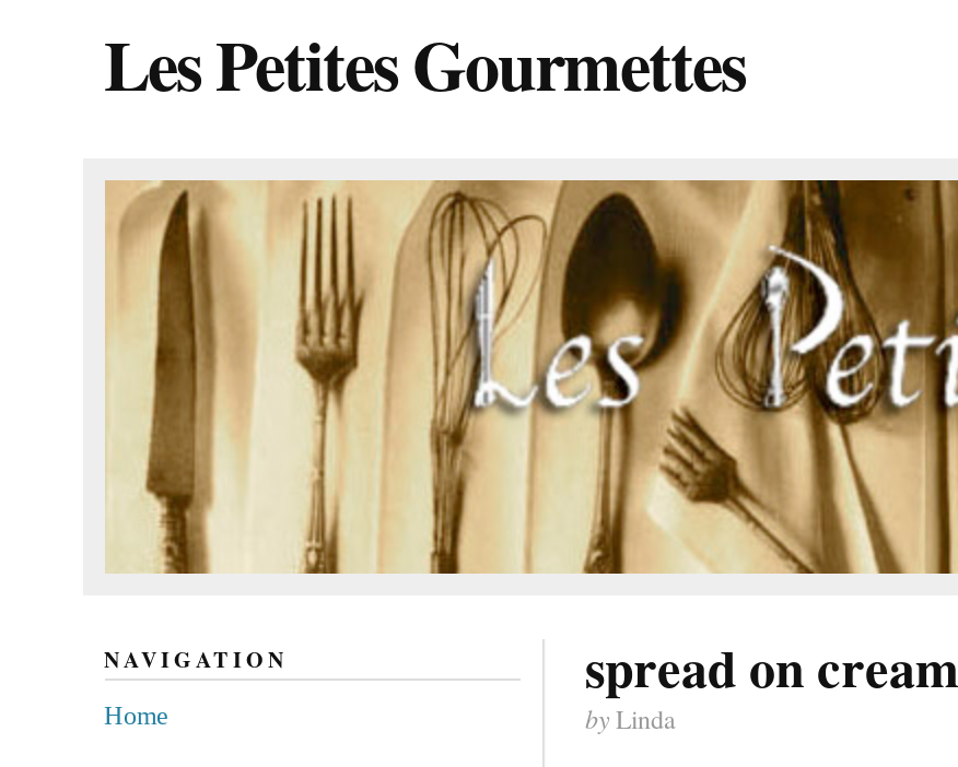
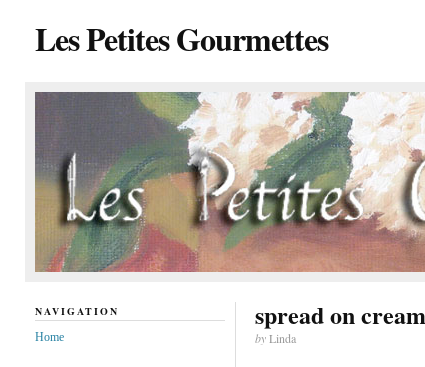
- [image]
+ [image]
